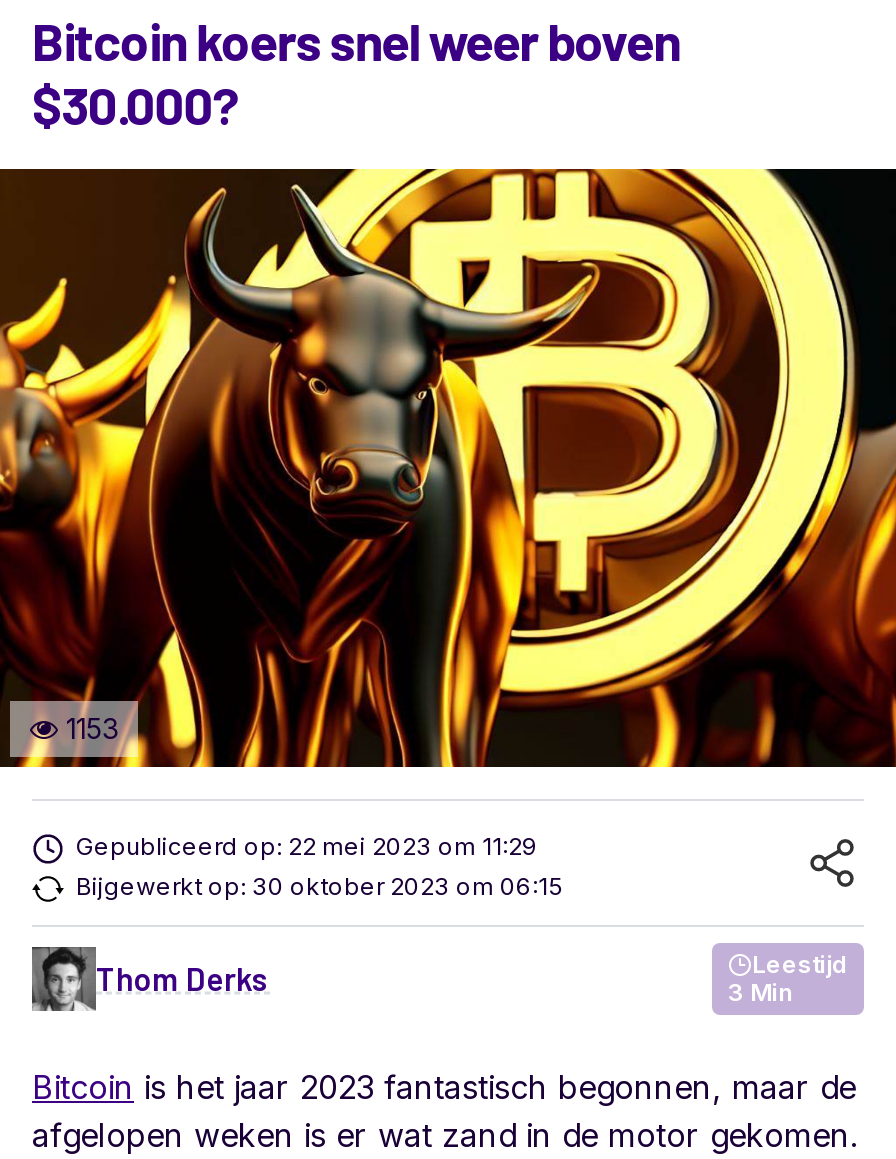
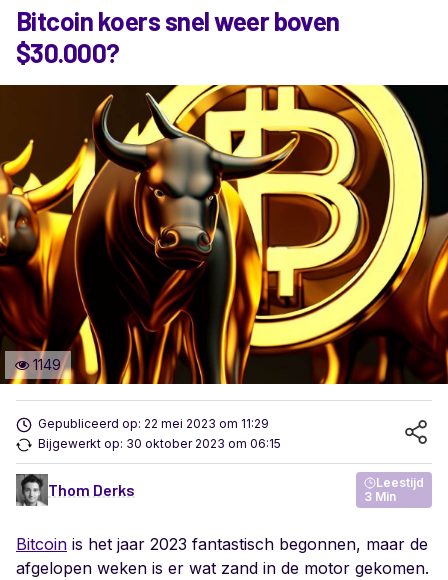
- 1153
+ 1149
